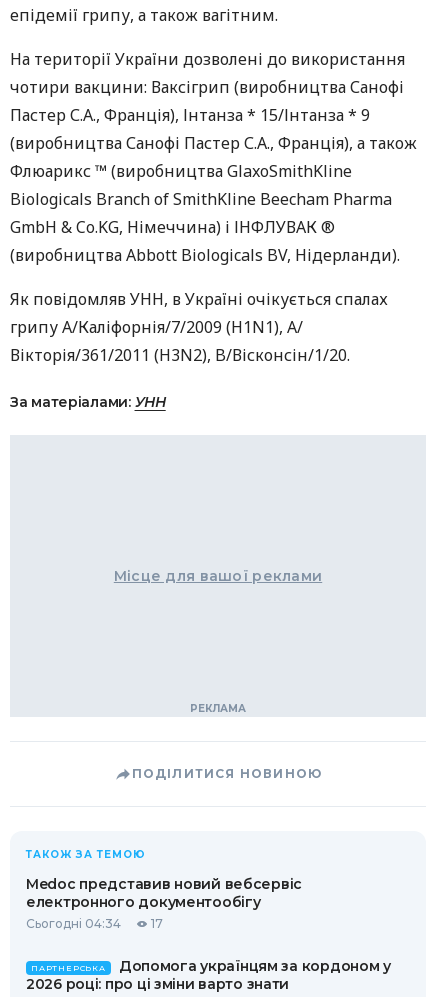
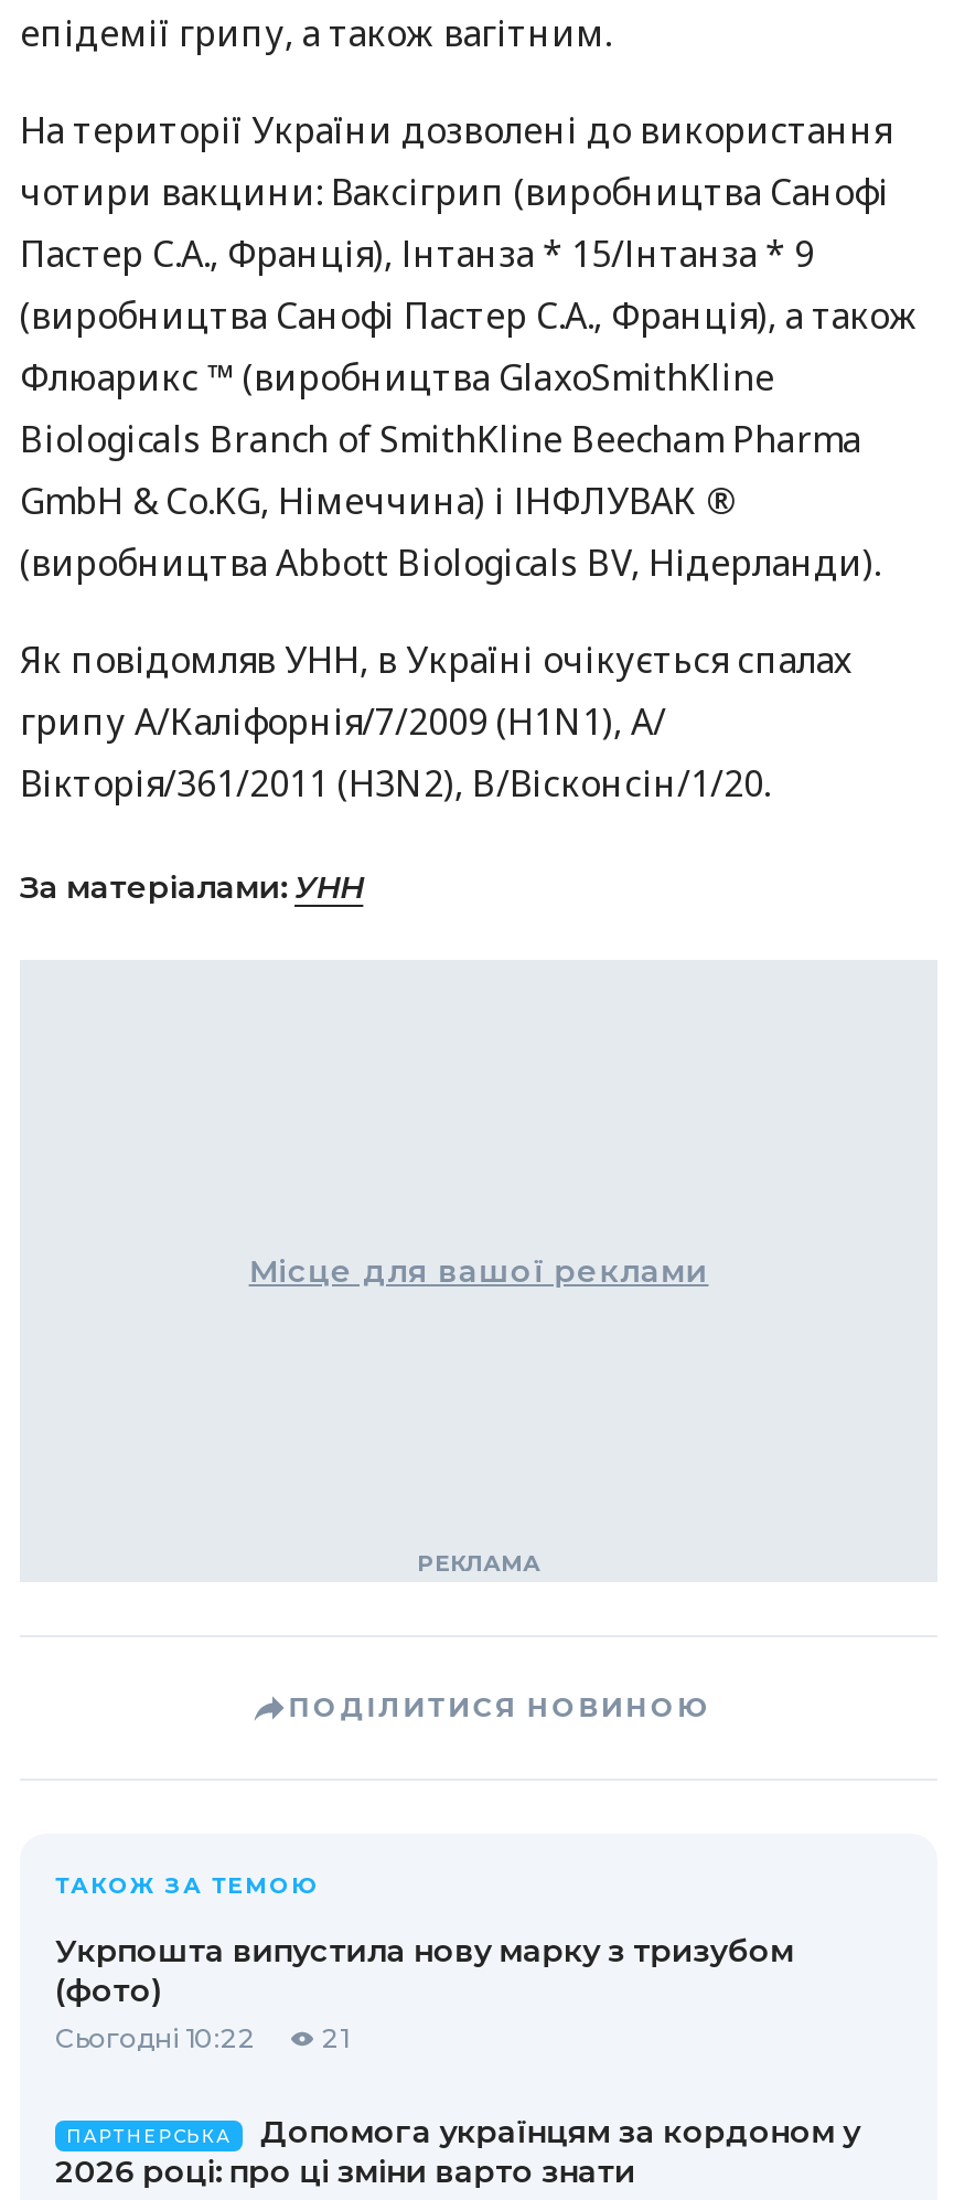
- Medoc представив новий вебсервіс
- електронного документообігу
- Сьогодні 04:34
- 17
+ Укрпошта випустила нову марку з тризубом
+ (фото)
+ Сьогодні 10:22
+ 21
